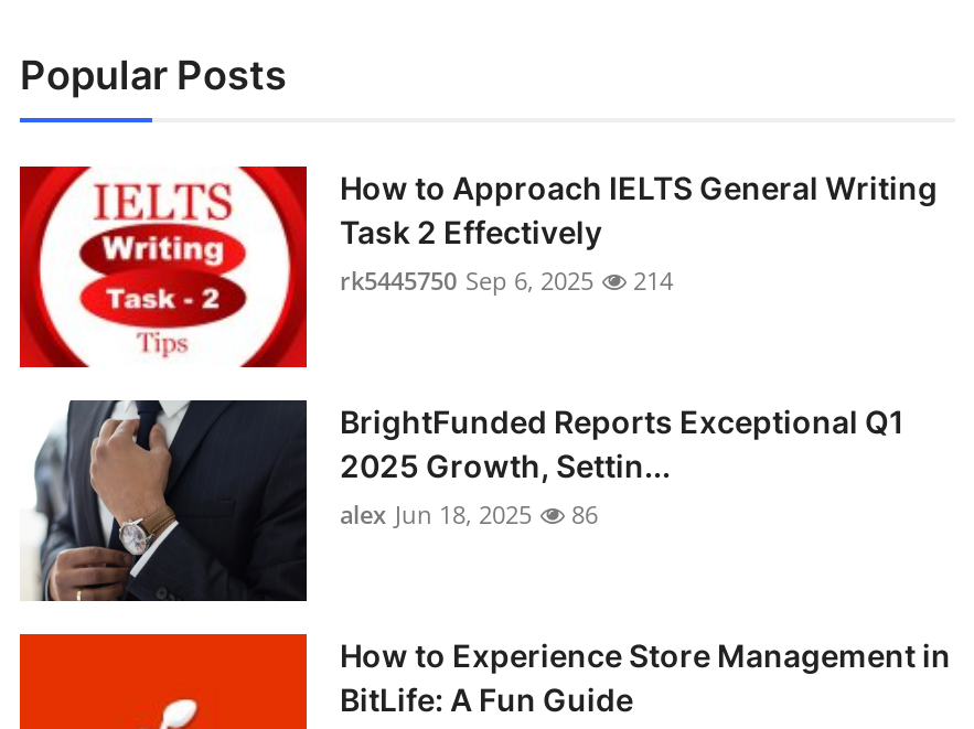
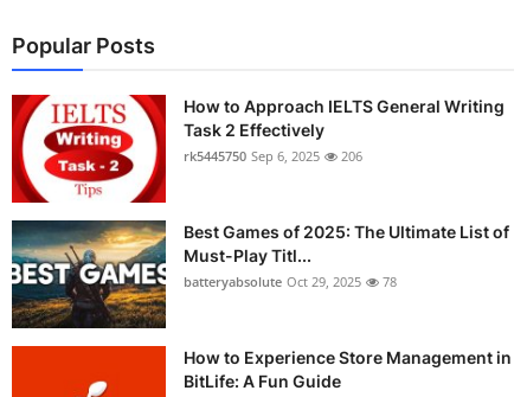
- rk5445750 Sep 6, 2025 214
+ rk5445750 Sep 6, 2025 206

- [image]
- BrightFunded Reports Exceptional Q1
- 2025 Growth, Settin...
- alex Jun 18, 2025
- 86
+ [image]
+ Best Games of 2025: The Ultimate List of
+ Must-Play Titl...
+ batteryabsolute Oct 29, 2025
+ 78
